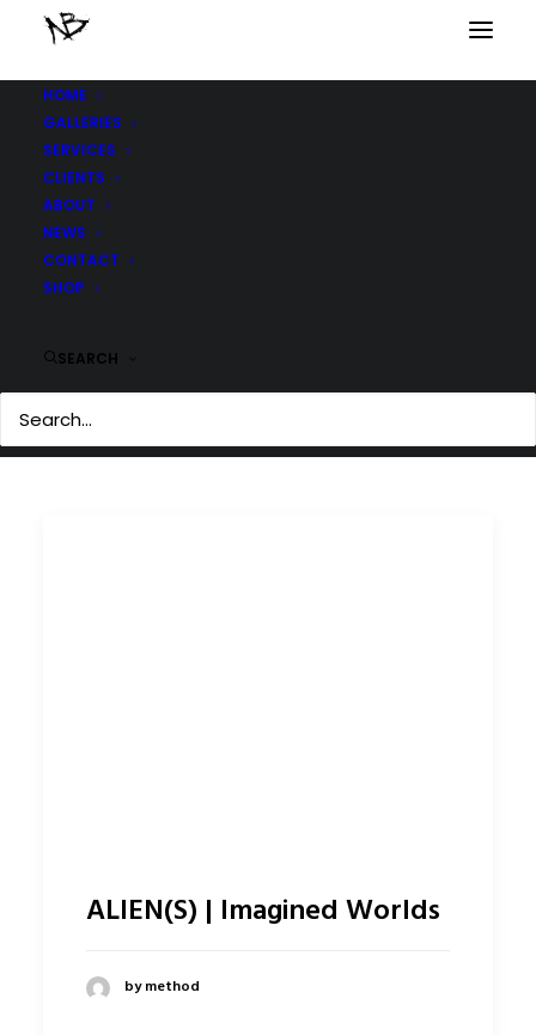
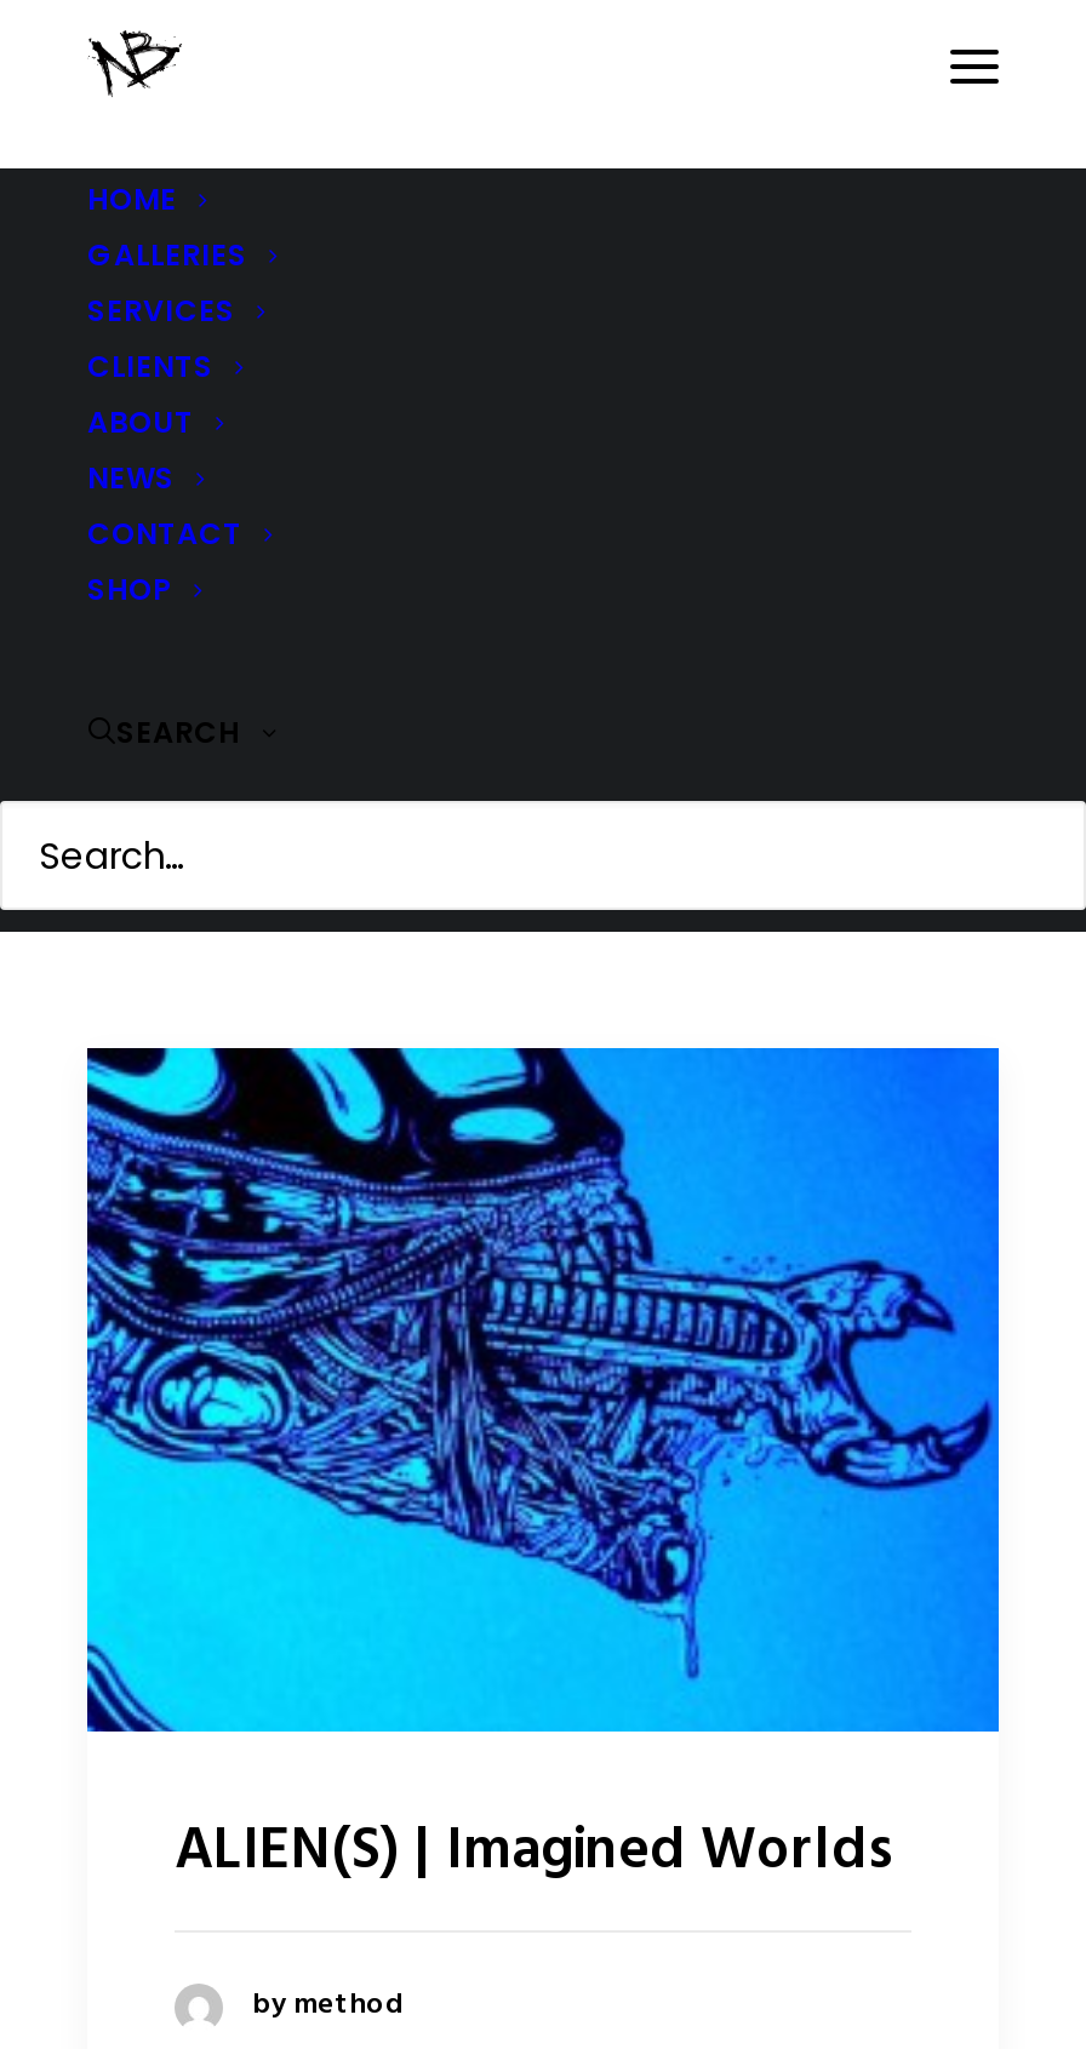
+ [image]
